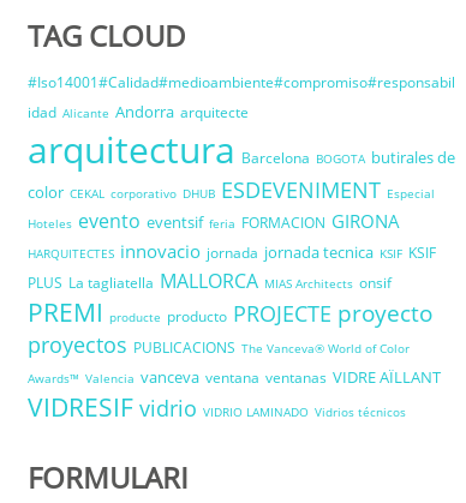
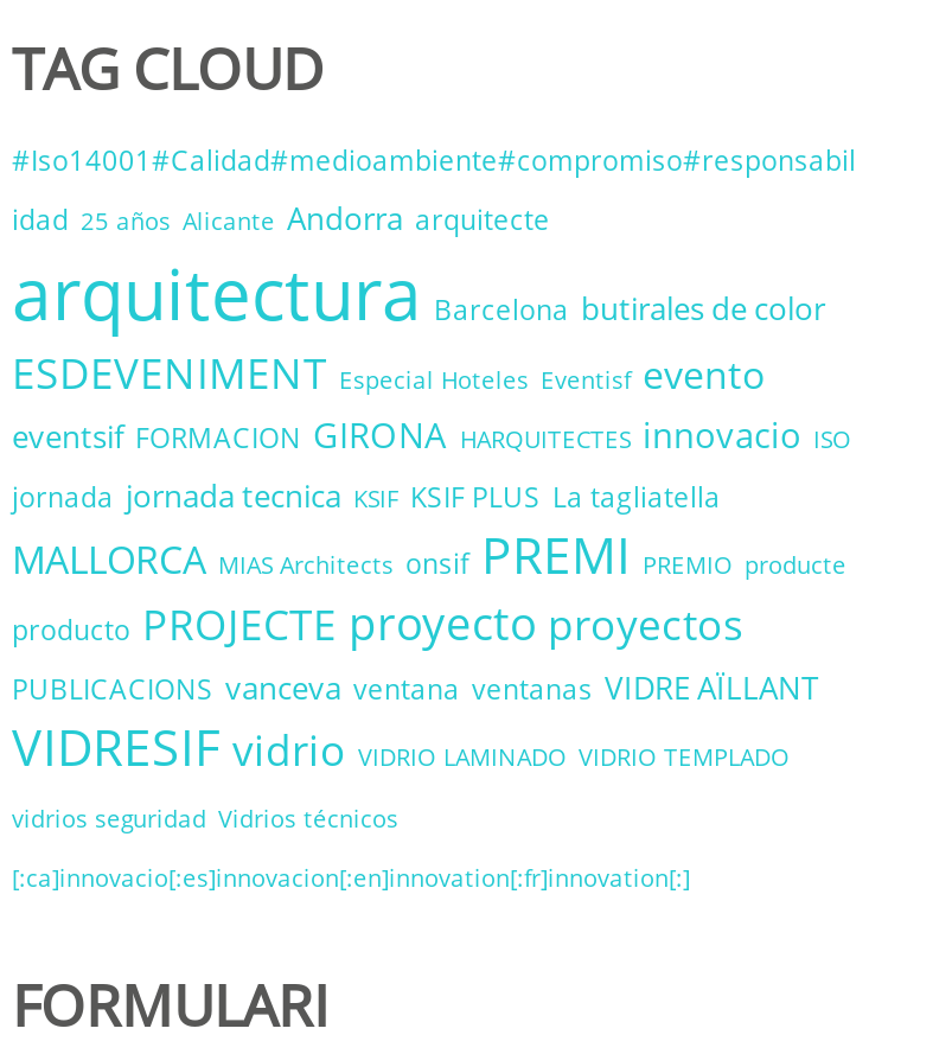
- idad Alicante Andorra arquitecte
- arquitectura Barcelona BOGOTA butirales de
- color CEKAL corporativo DHUB ESDEVENIMENT Especial
- Hoteles evento eventsif feria FORMACION GIRONA
- HARQUITECTES innovacio jornada jornada tecnica KSIF KSIF
- PLUS La tagliatella MALLORCA MIAS Architects onsif
- PREMI producte producto PROJECTE proyecto
- proyectos PUBLICACIONS The Vanceva® World of Color
- Awards™ Valencia vanceva ventana ventanas VIDRE AÏLLANT
- VIDRESIF vidrio VIDRIO LAMINADO Vidrios técnicos
+ idad 25 años Alicante Andorra arquitecte
+ arquitectura Barcelona butirales de color
+ ESDEVENIMENT Especial Hoteles Eventisf evento
+ eventsif FORMACION GIRONA HARQUITECTES innovacio ISO
+ jornada jornada tecnica KSIF KSIF PLUS La tagliatella
+ MALLORCA MIAS Architects onsif PREMI PREMIO producte
+ producto PROJECTE proyecto proyectos
+ PUBLICACIONS vanceva ventana ventanas VIDRE AÏLLANT
+ VIDRESIF vidrio VIDRIO LAMINADO VIDRIO TEMPLADO
+ vidrios seguridad Vidrios técnicos
+ [:ca]innovacio[:es]innovacion[:en]innovation[:fr]innovation[:]
